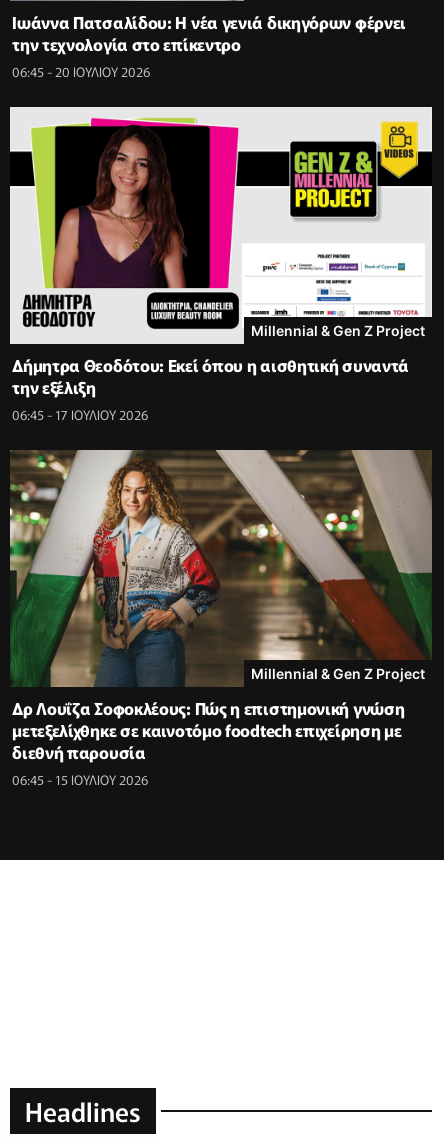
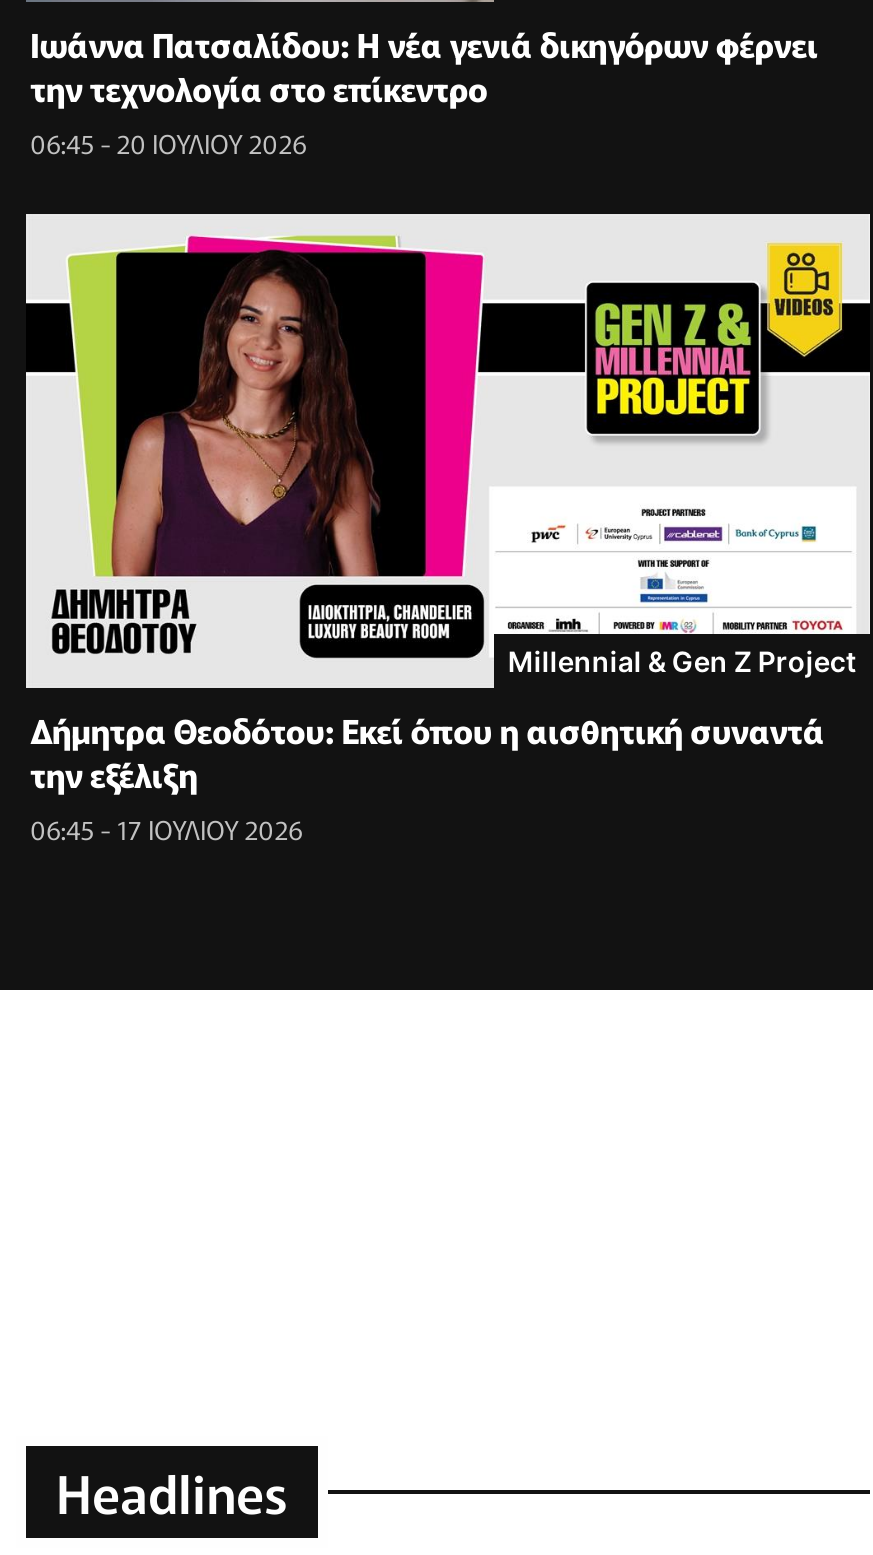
- [image]
- Millennial & Gen Z Project
- Δρ Λουΐζα Σοφοκλέους: Πώς η επιστημονική γνώση
- μετεξελίχθηκε σε καινοτόμο foodtech επιχείρηση με
- διεθνή παρουσία
- 06:45 - 15 ΙΟΥΛΙΟΥ 2026
